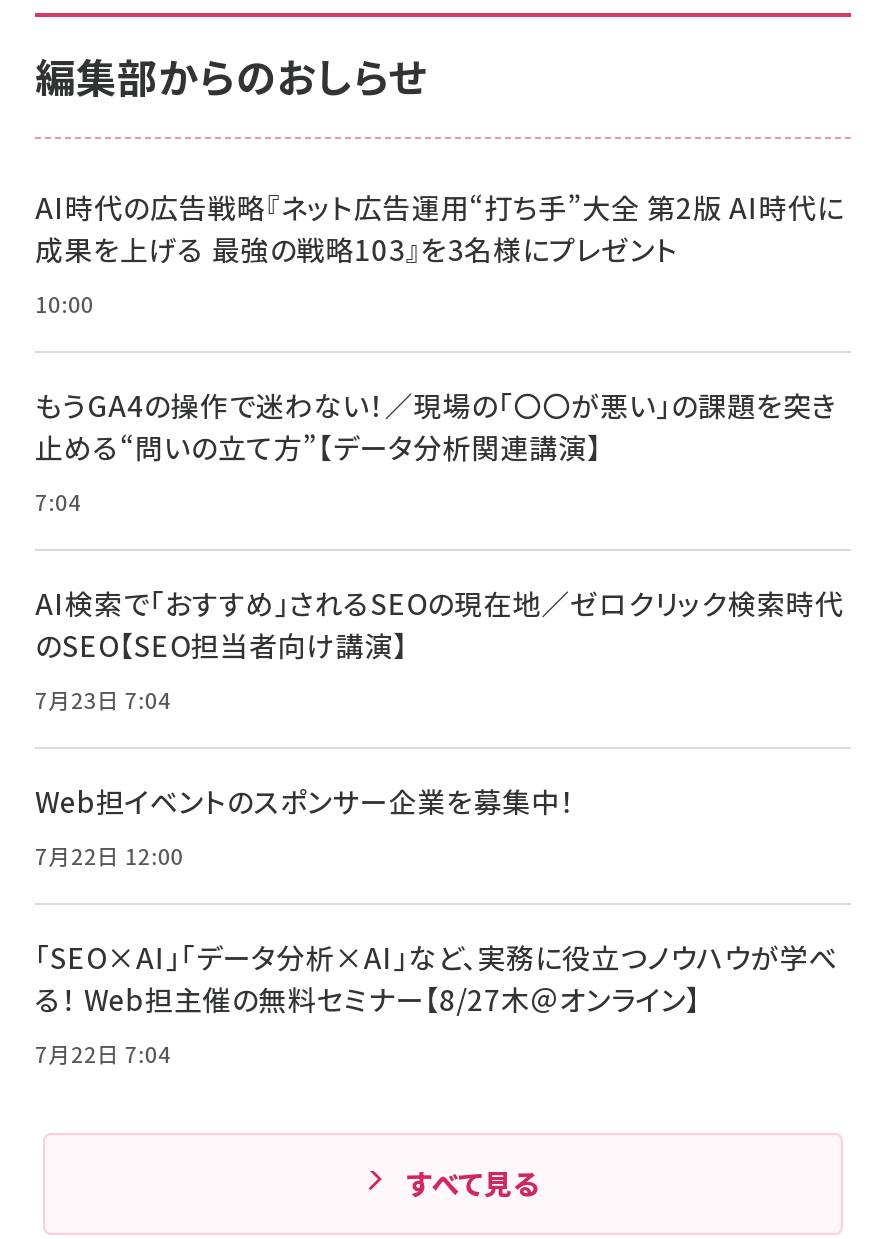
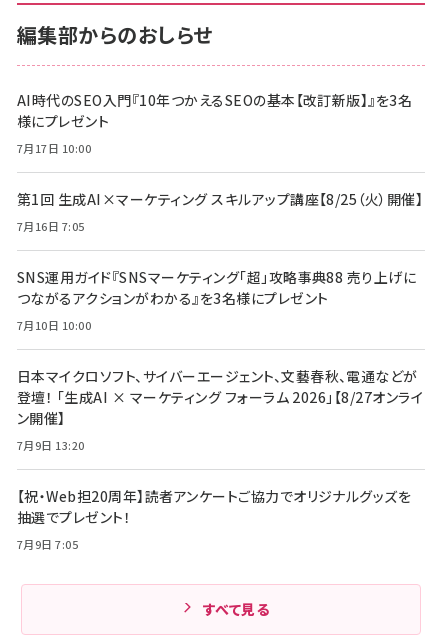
- AI時代の広告戦略『ネット広告運用“打ち手”大全 第2版 AI時代に
- 成果を上げる 最強の戦略103』を3名様にプレゼント
- 10:00
+ AI時代のSEO入門『10年つかえるSEOの基本【改訂新版】』を3名
+ 様にプレゼント
+ 7月17日 10:00

- もうGA4の操作で迷わない！／現場の「〇〇が悪い」の課題を突き
- 止める“問いの立て方”【データ分析関連講演】
- 7:04
+ 第1回 生成AI×マーケティング スキルアップ講座【8/25（火）開催】
+ 7月16日 7:05

- AI検索で「おすすめ」されるSEOの現在地／ゼロクリック検索時代
- のSEO【SEO担当者向け講演】
- 7月23日 7:04
+ SNS運用ガイド『SNSマーケティング「超」攻略事典88 売り上げに
+ つながるアクションがわかる』を3名様にプレゼント
+ 7月10日 10:00

- Web担イベントのスポンサー企業を募集中！
- 7月22日 12:00
+ 日本マイクロソフト、サイバーエージェント、文藝春秋、電通などが
+ 登壇！ 「生成AI × マーケティング フォーラム 2026」【8/27オンライ
+ ン開催】
+ 7月9日 13:20

- 「SEO×AI」「データ分析×AI」など、実務に役立つノウハウが学べ
- る！ Web担主催の無料セミナー【8/27木＠オンライン】
- 7月22日 7:04
+ 【祝・Web担20周年】読者アンケートご協力でオリジナルグッズを
+ 抽選でプレゼント！
+ 7月9日 7:05
